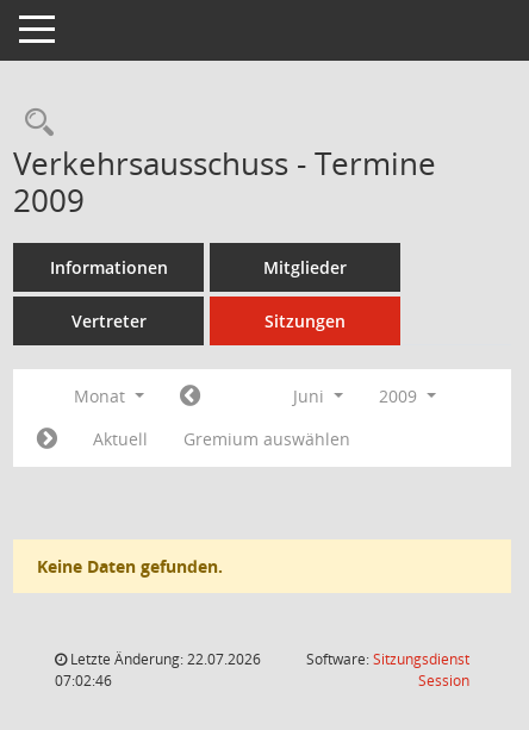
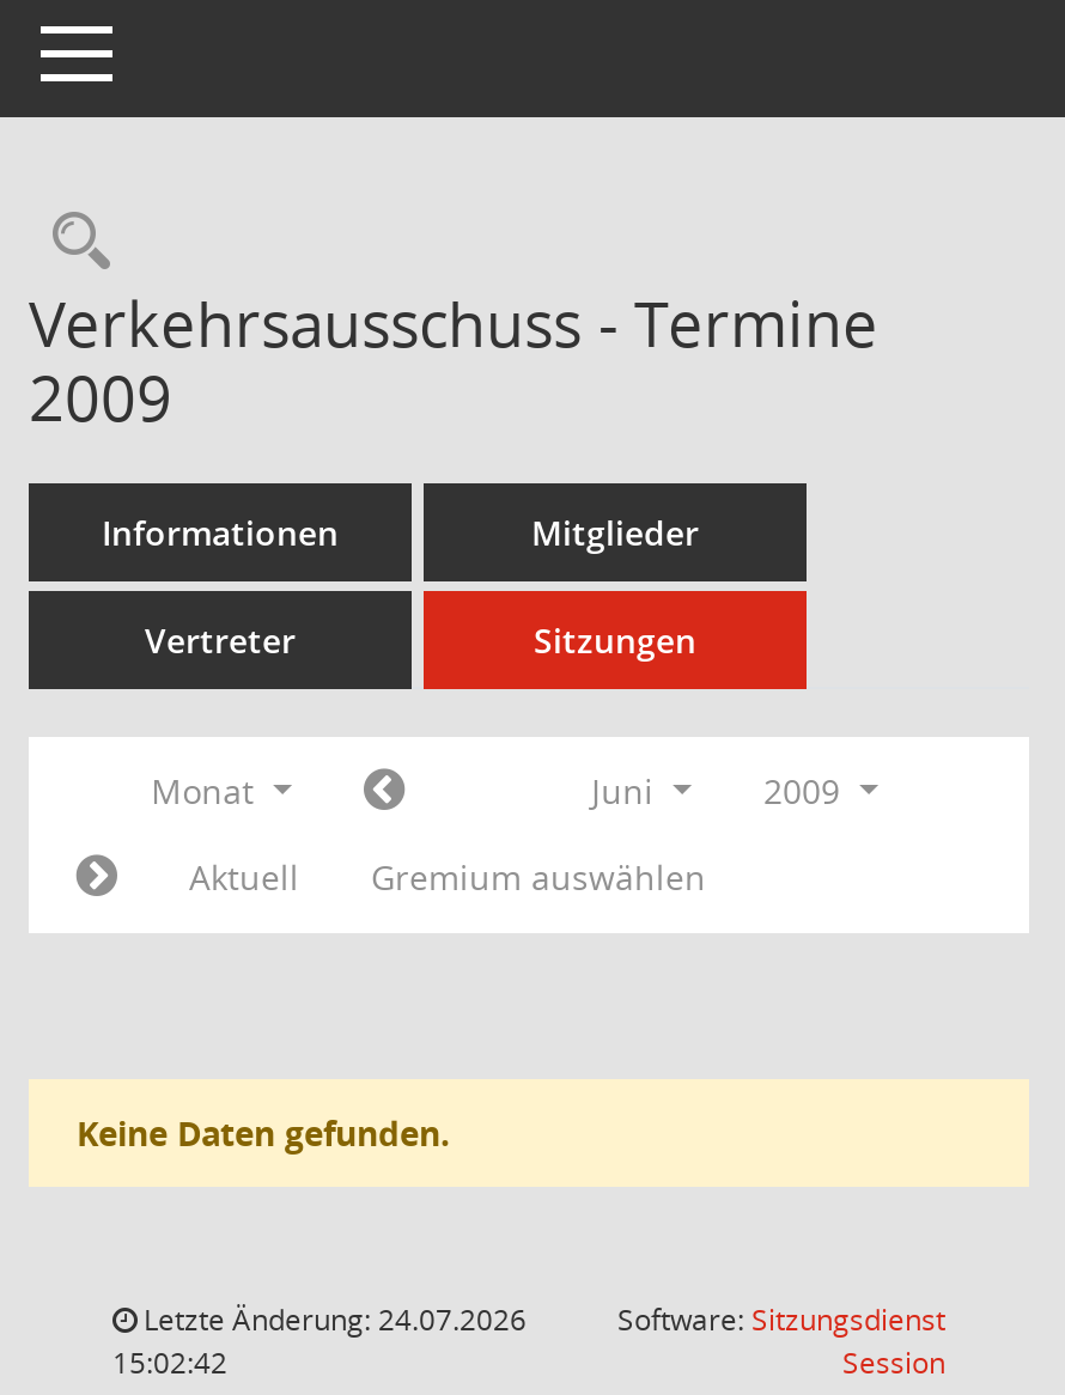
- Letzte Änderung: 22.07.2026
+ Letzte Änderung: 24.07.2026

- 07:02:46
+ 15:02:42
